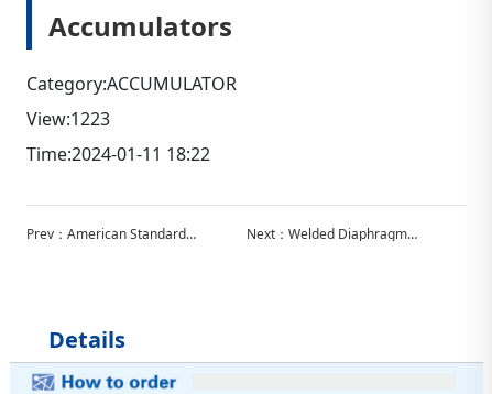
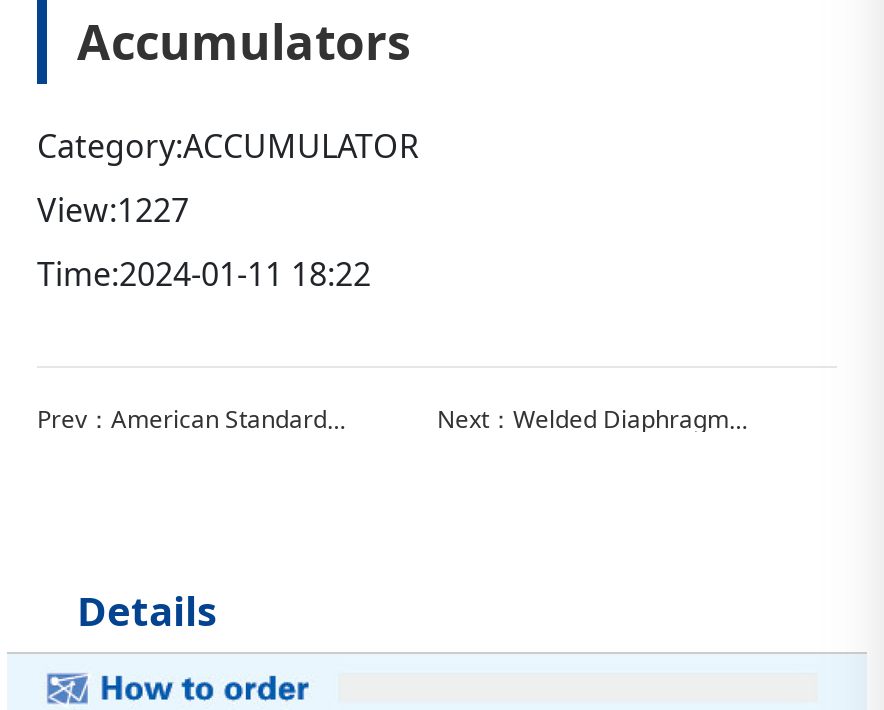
- View:1223
+ View:1227
